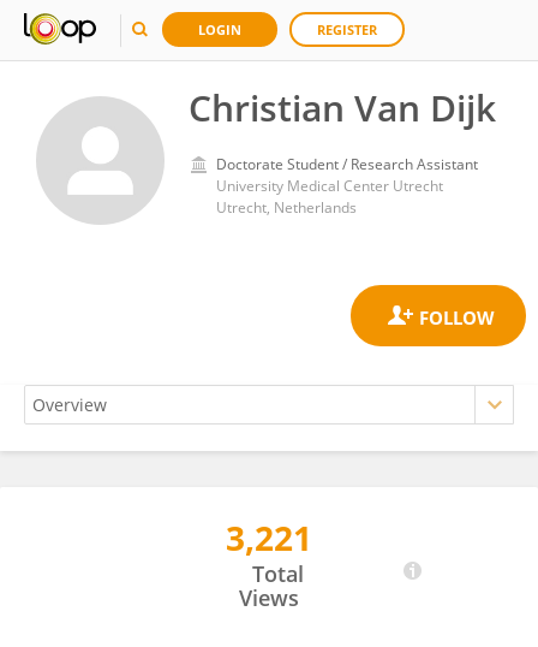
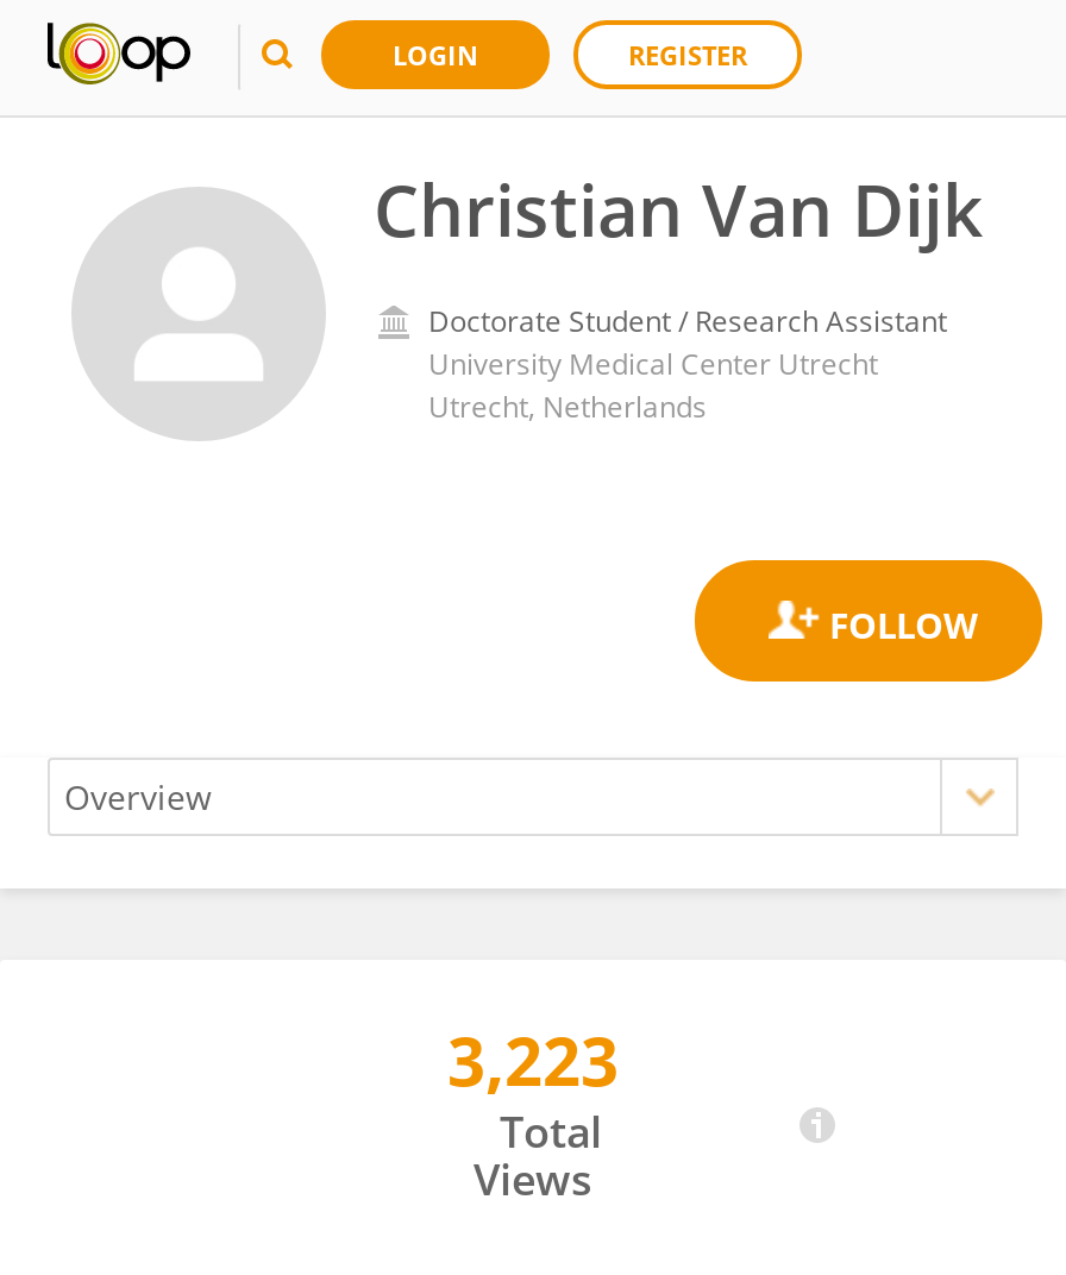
- 3,221
+ 3,223
